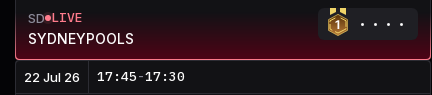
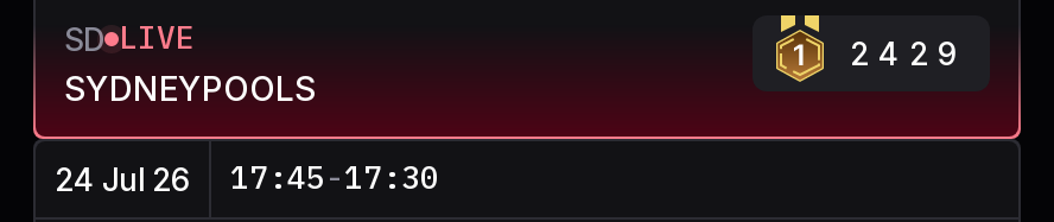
- 22 Jul 26
+ 2429
+ 24 Jul 26
